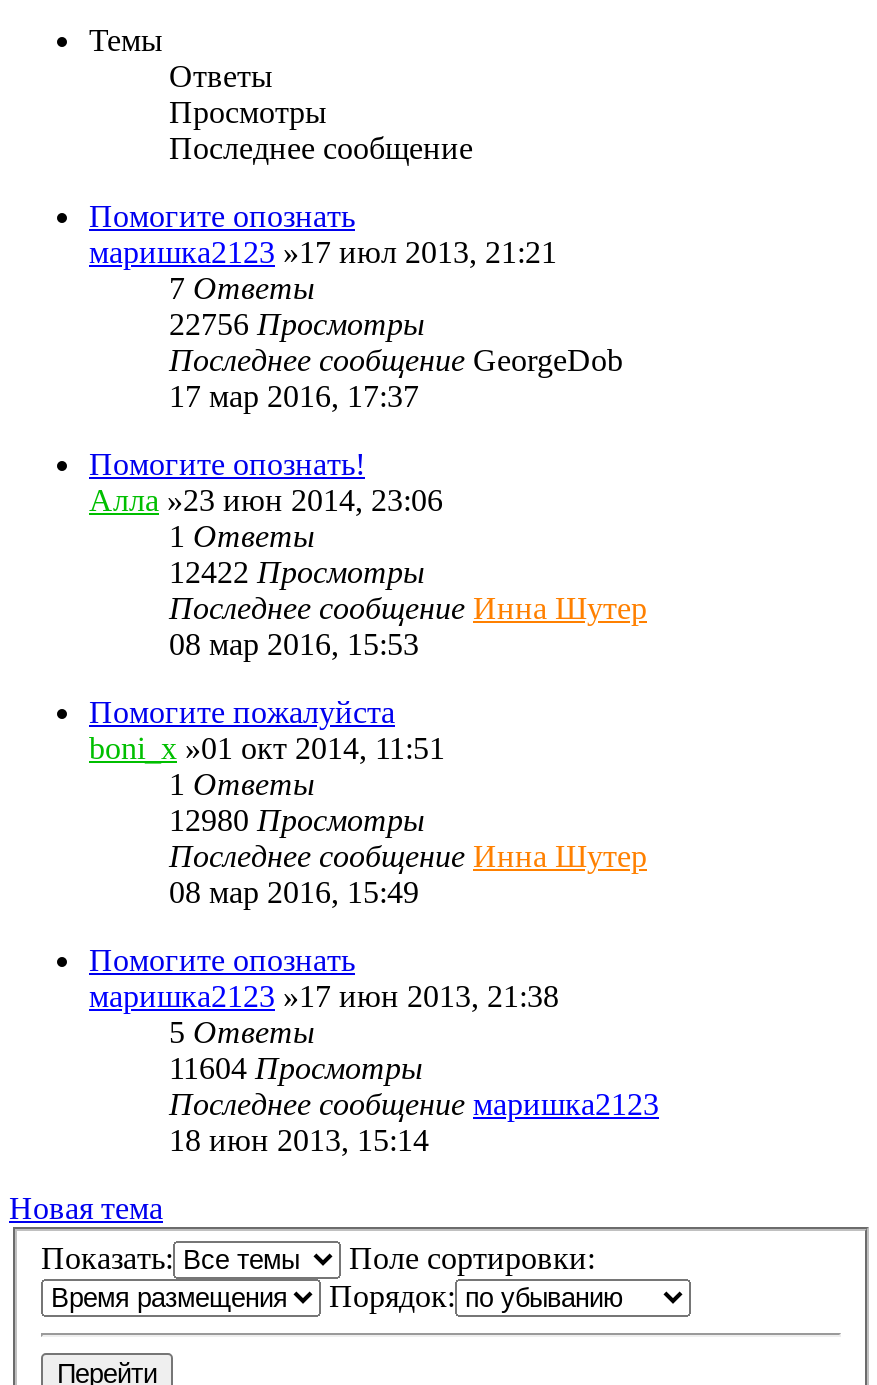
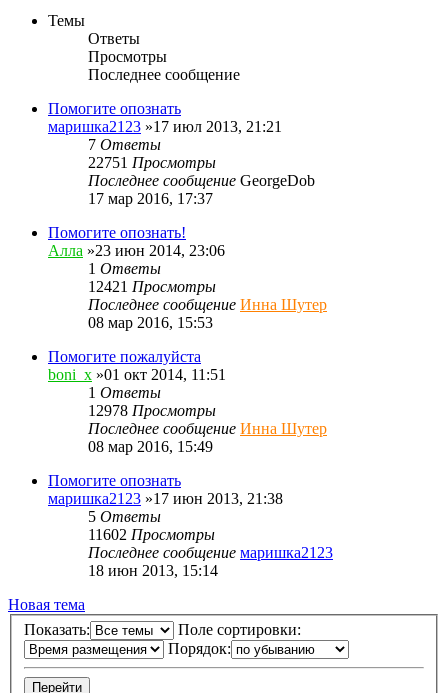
- 22756 Просмотры
+ 22751 Просмотры

- 12422 Просмотры
+ 12421 Просмотры

- 12980 Просмотры
+ 12978 Просмотры

- 11604 Просмотры
+ 11602 Просмотры
